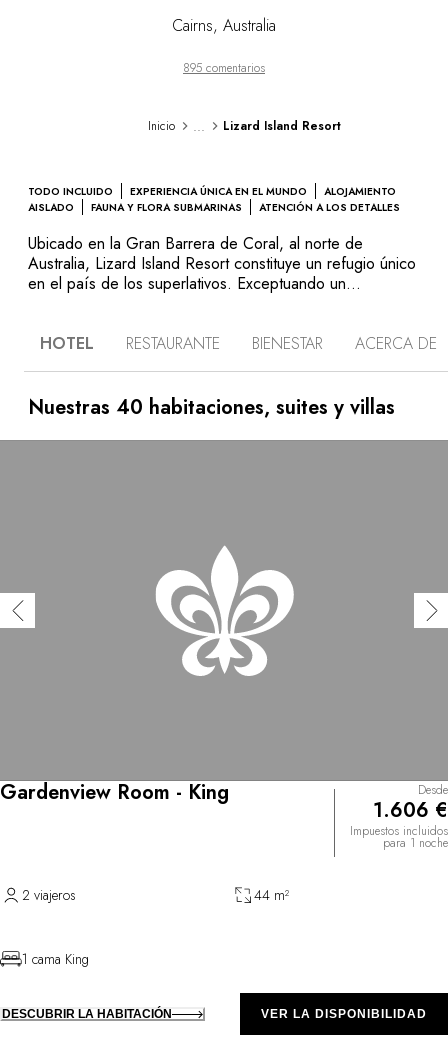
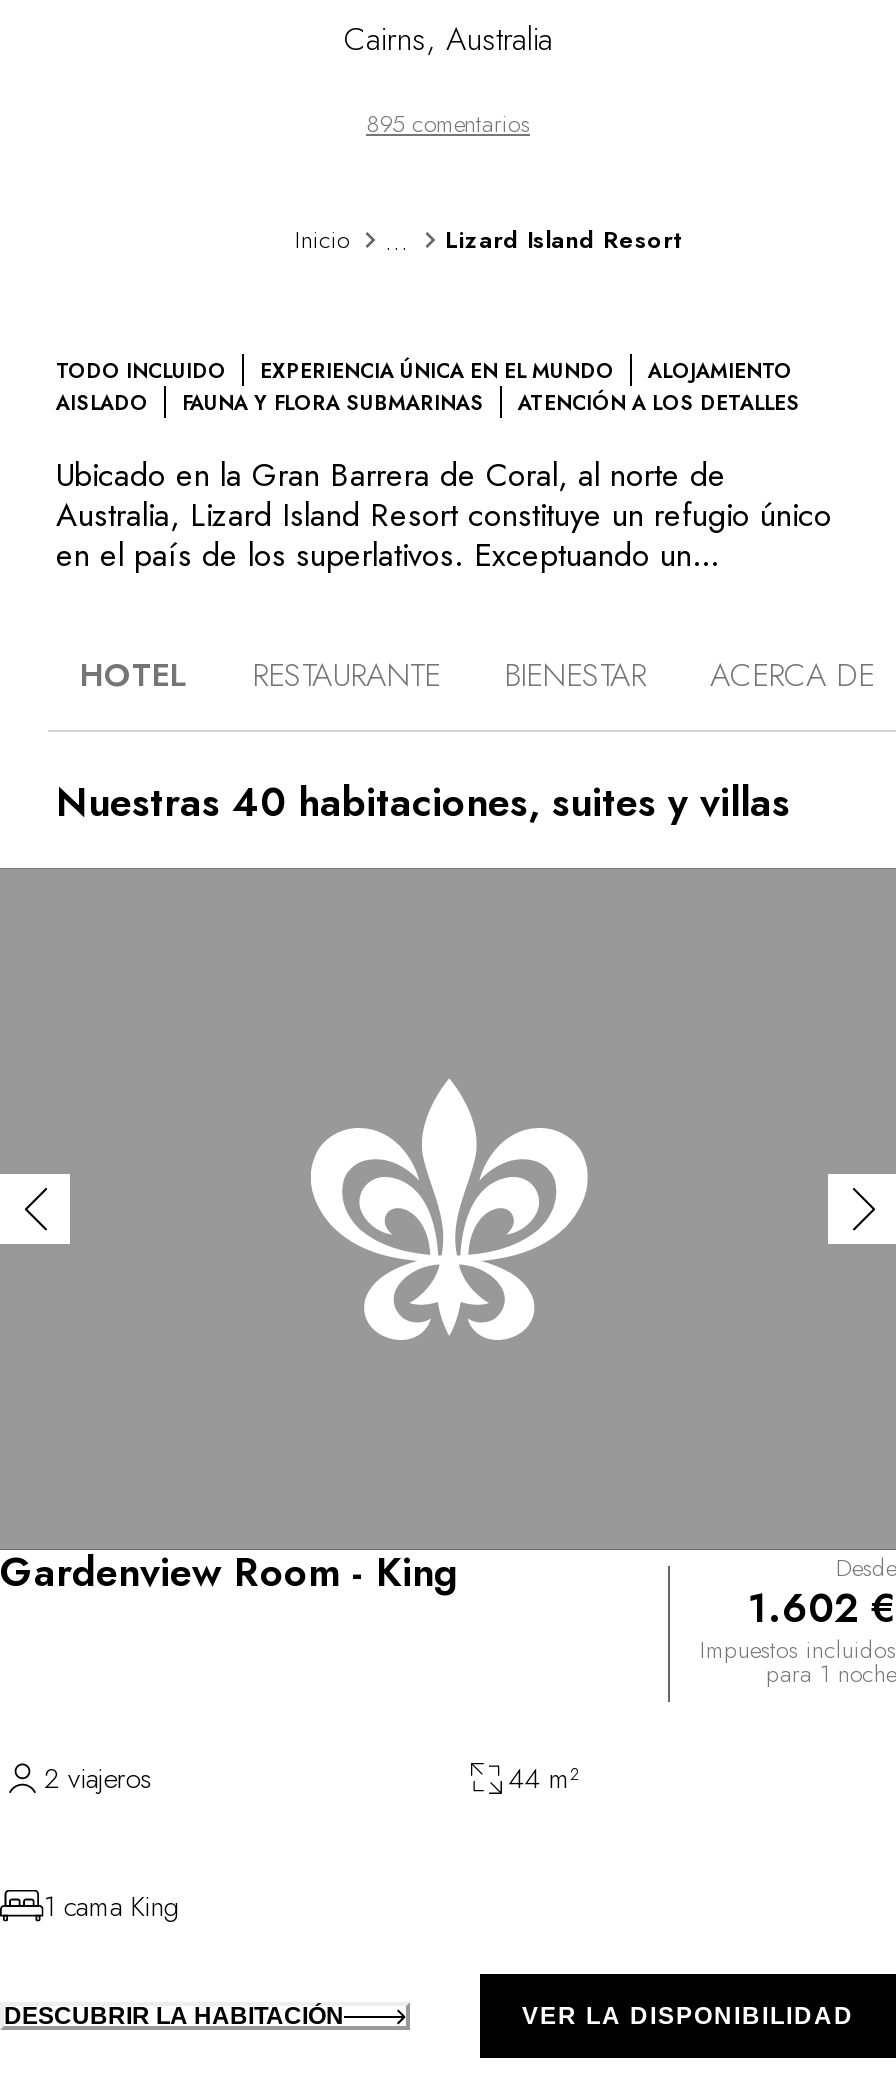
- 1.606 €
+ 1.602 €
